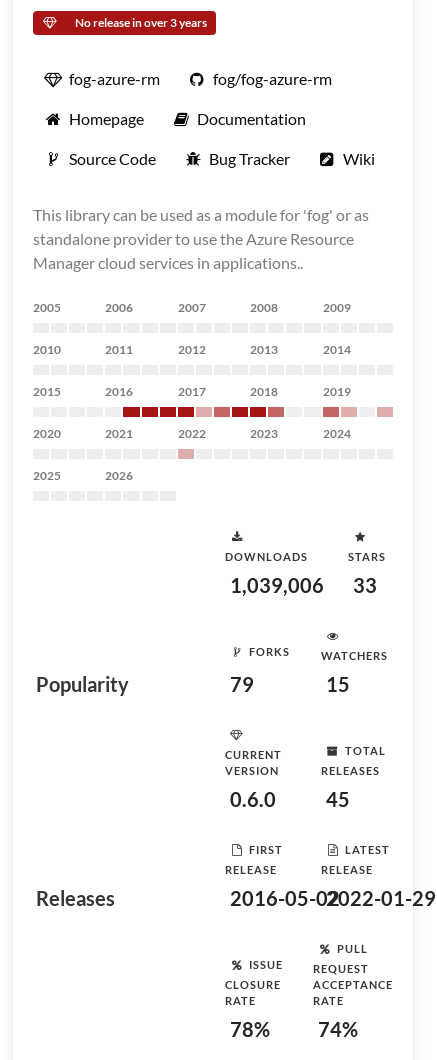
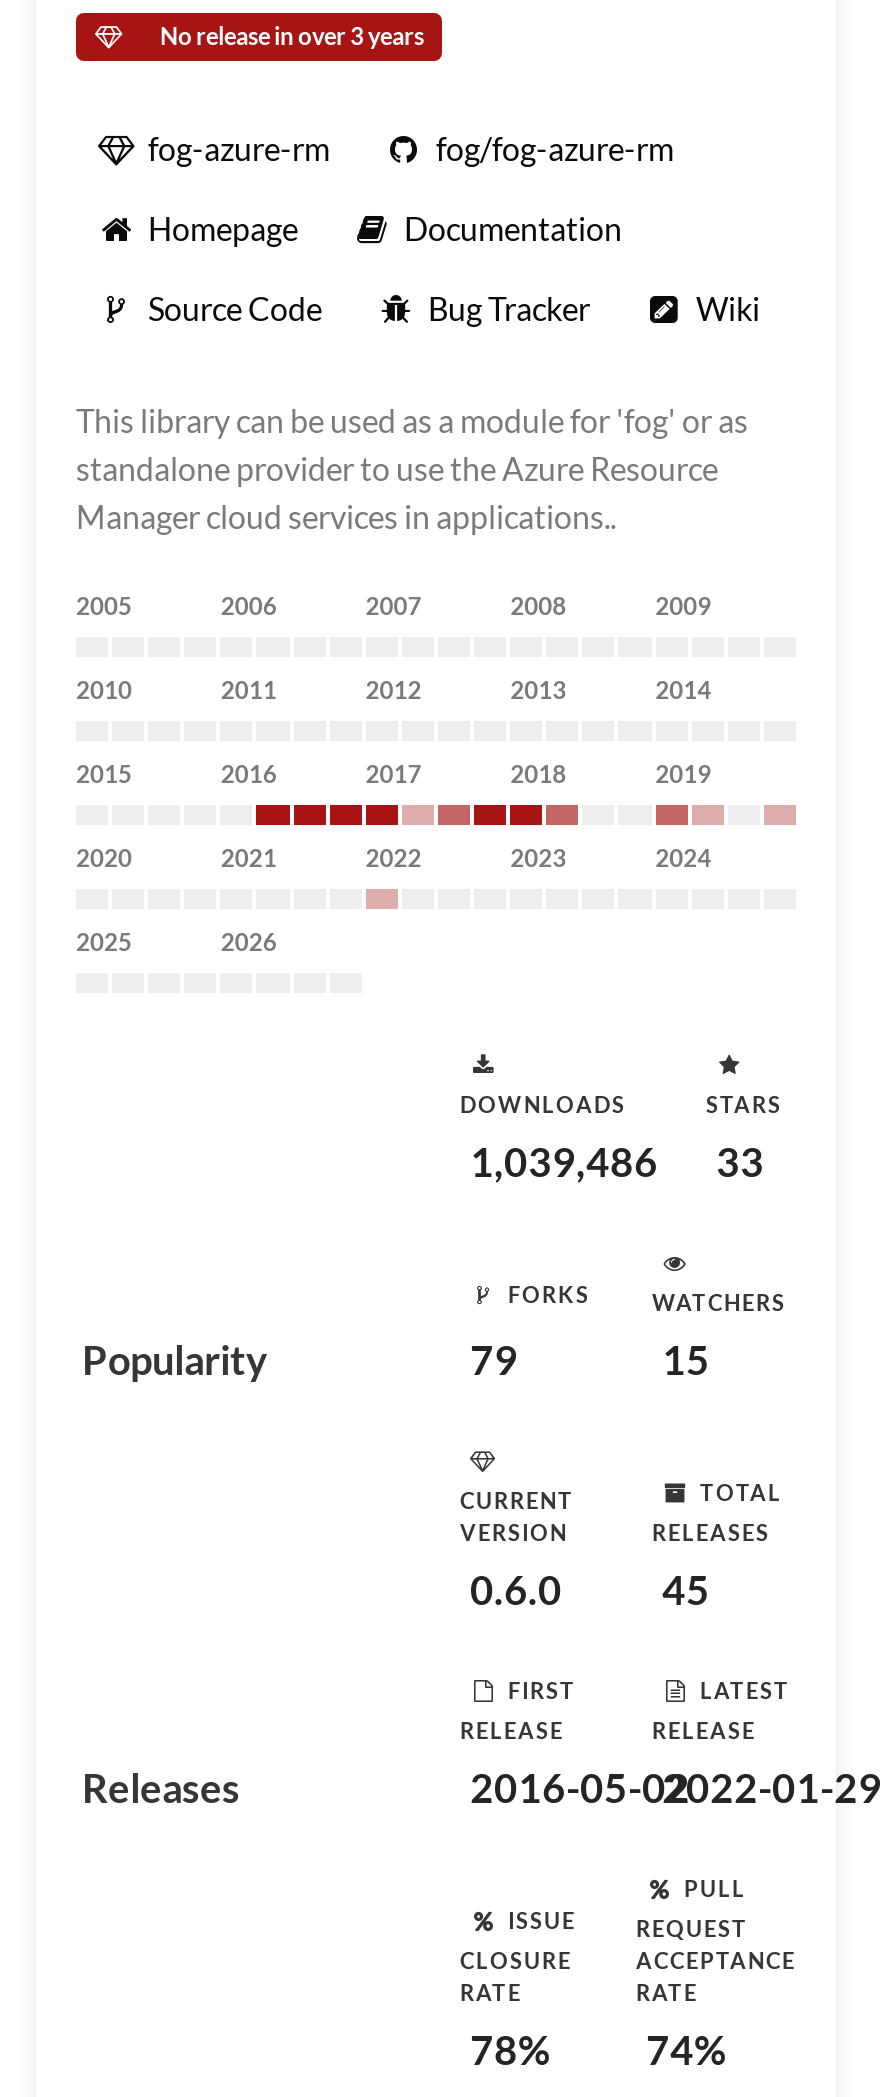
- 1,039,006 33
+ 1,039,486 33
